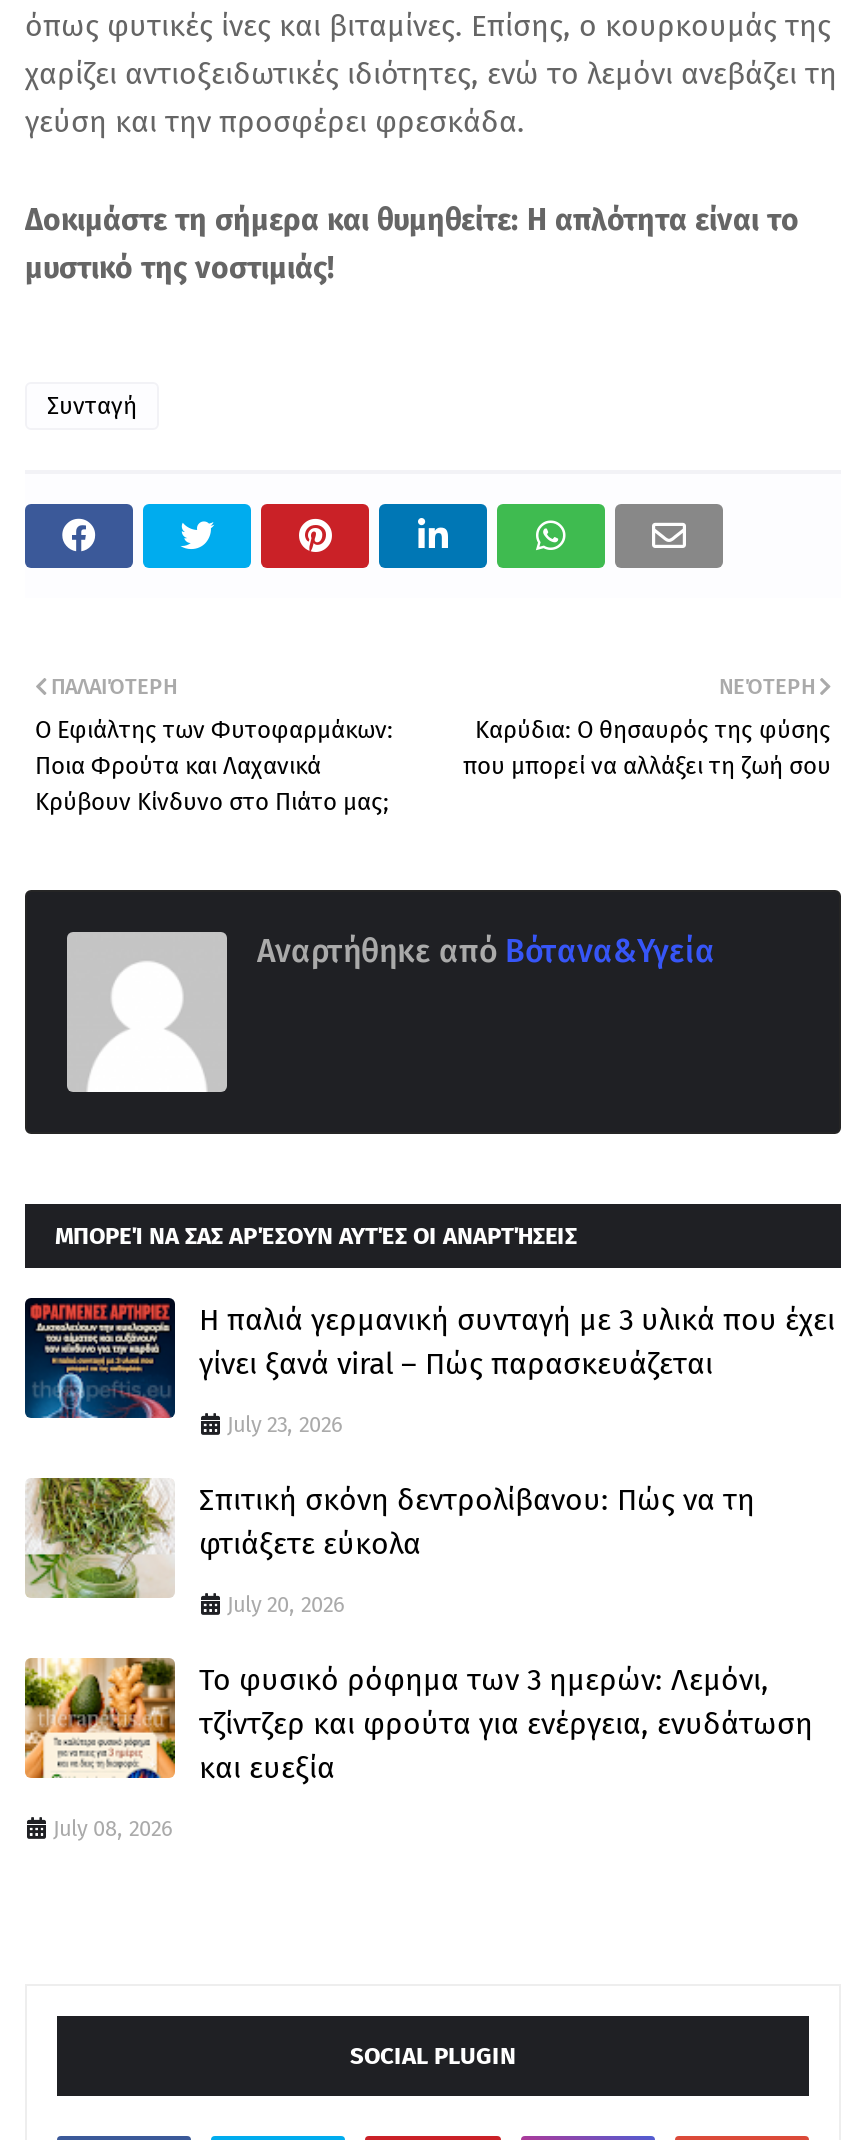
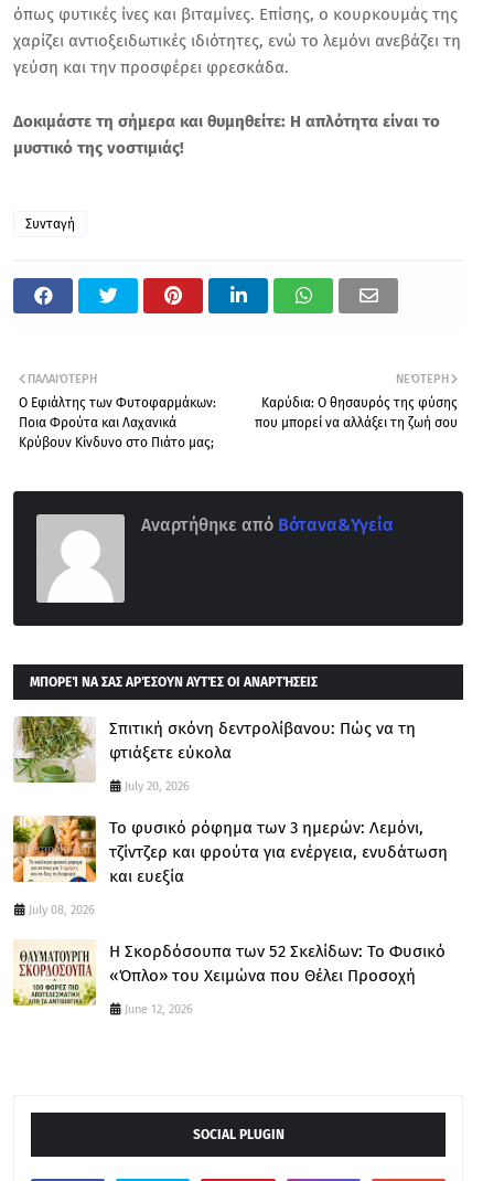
- [image]
- Η παλιά γερμανική συνταγή με 3 υλικά που έχει
- γίνει ξανά viral – Πώς παρασκευάζεται
- July 23, 2026

moved up: [image] | Σπιτική σκόνη δεντρολίβανου: Πώς να τη | φτιάξετε εύκολα | July 20, 2026 | Το φυσικό ρόφημα των 3 ημερών: Λεμόνι, | τζίντζερ και φρούτα για ενέργεια, ενυδάτωση | και ευεξία | July 08, 2026

+ [image]
+ Η Σκορδόσουπα των 52 Σκελίδων: Το Φυσικό
+ «Όπλο» του Χειμώνα που Θέλει Προσοχή
+ June 12, 2026
